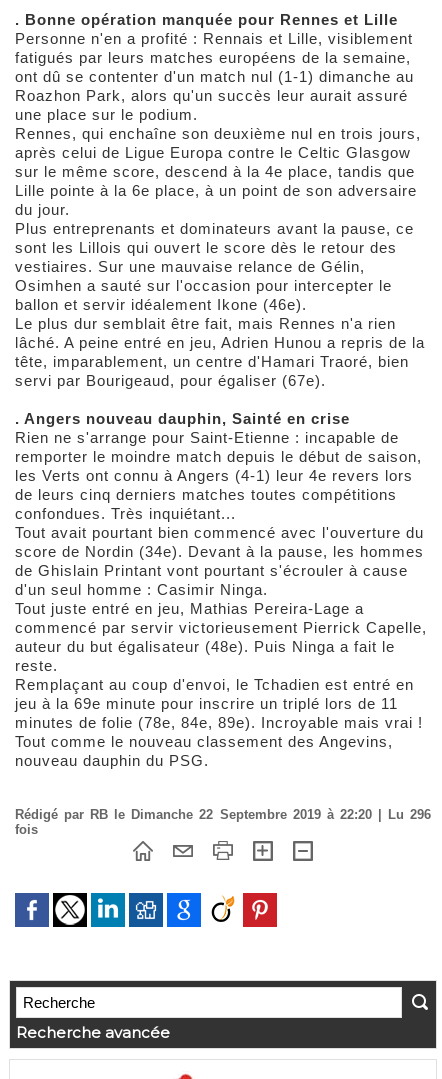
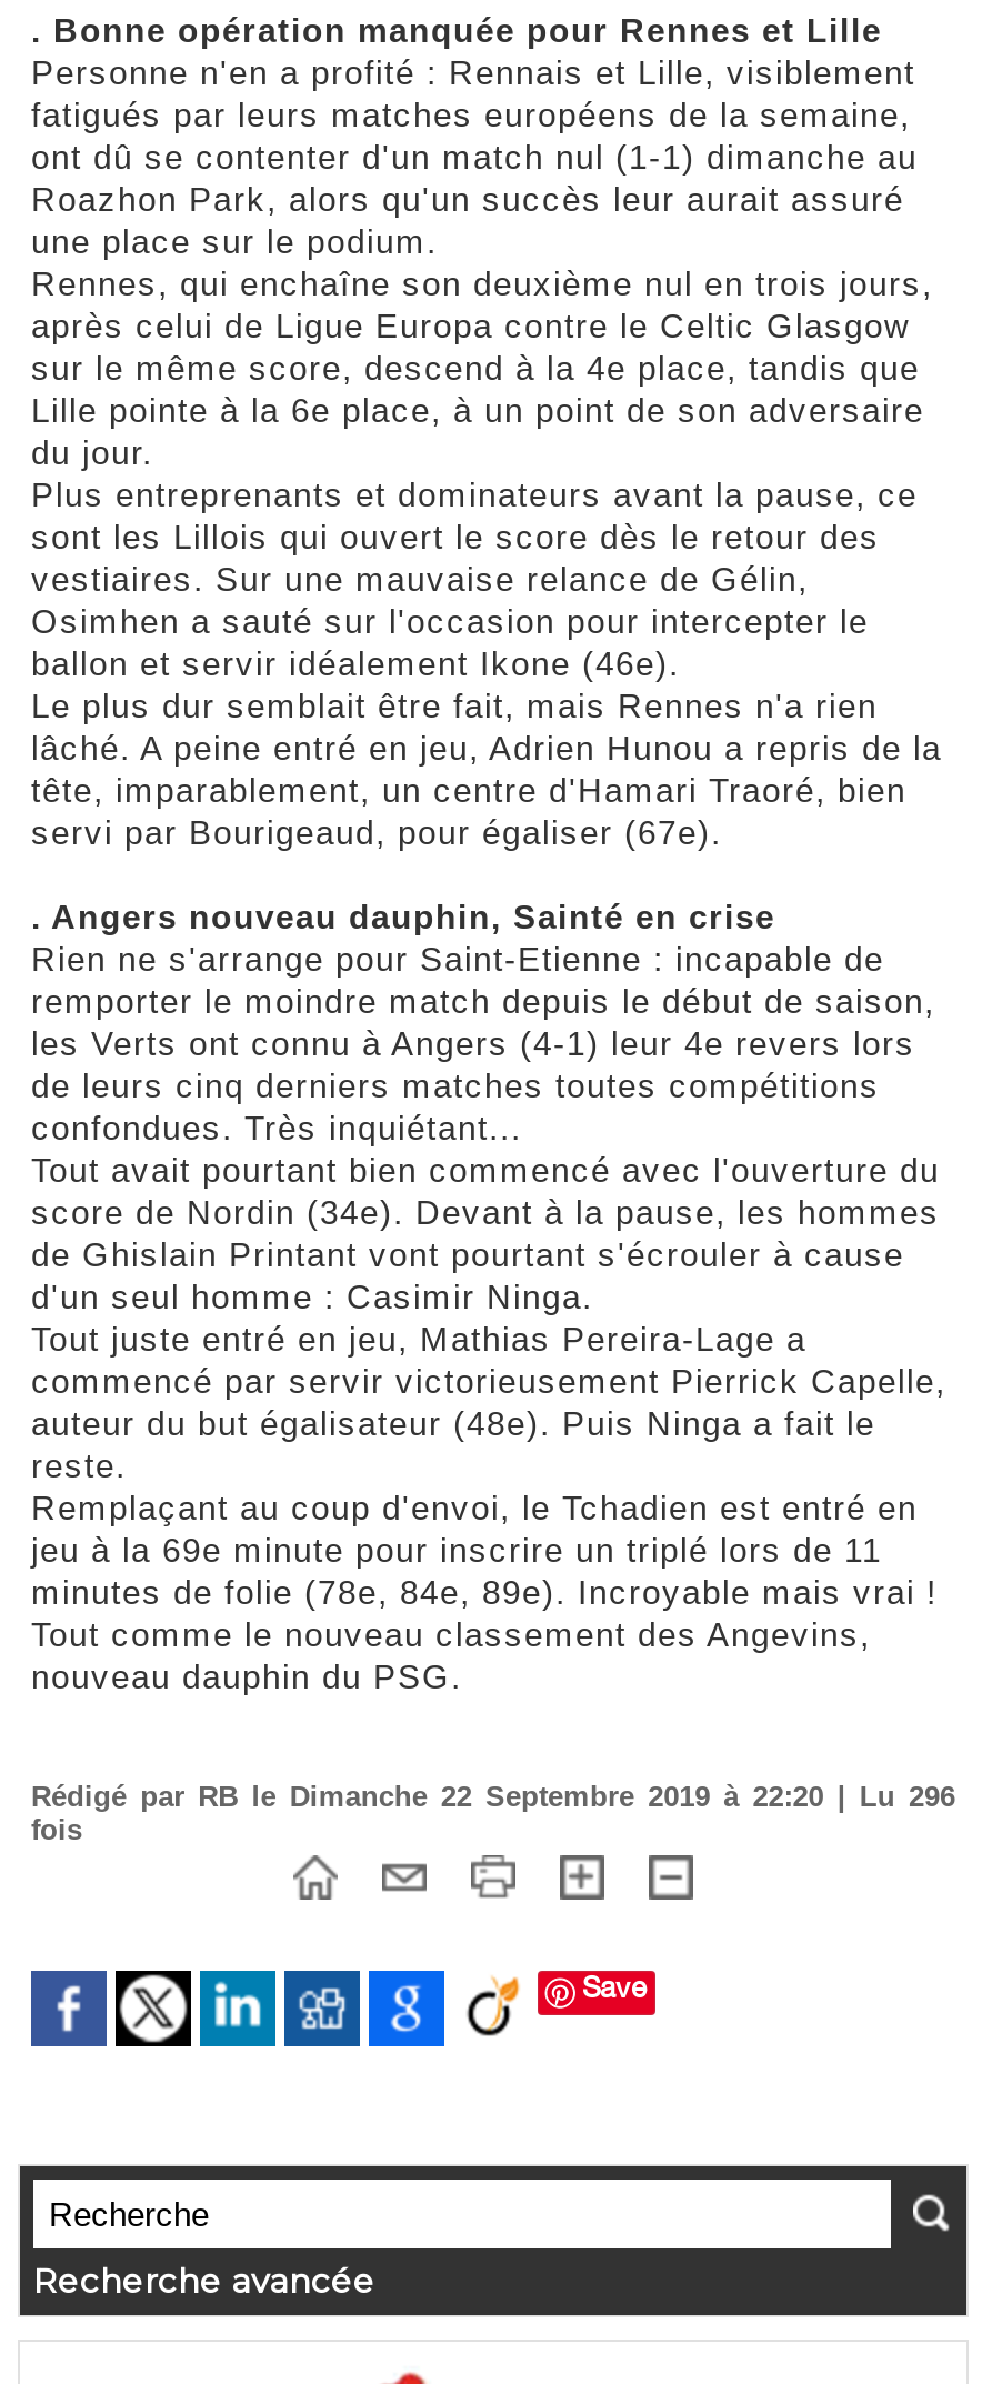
+ Save

- [image]
+ [image]
